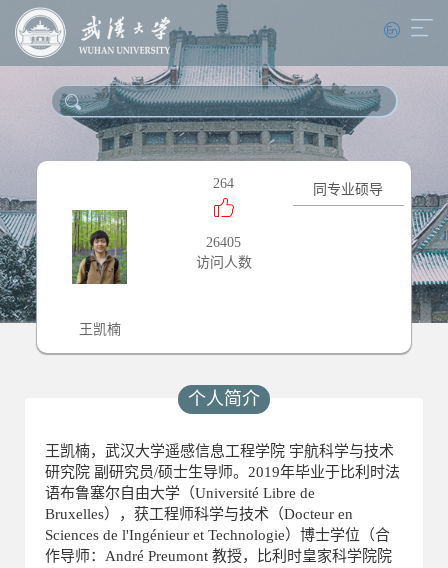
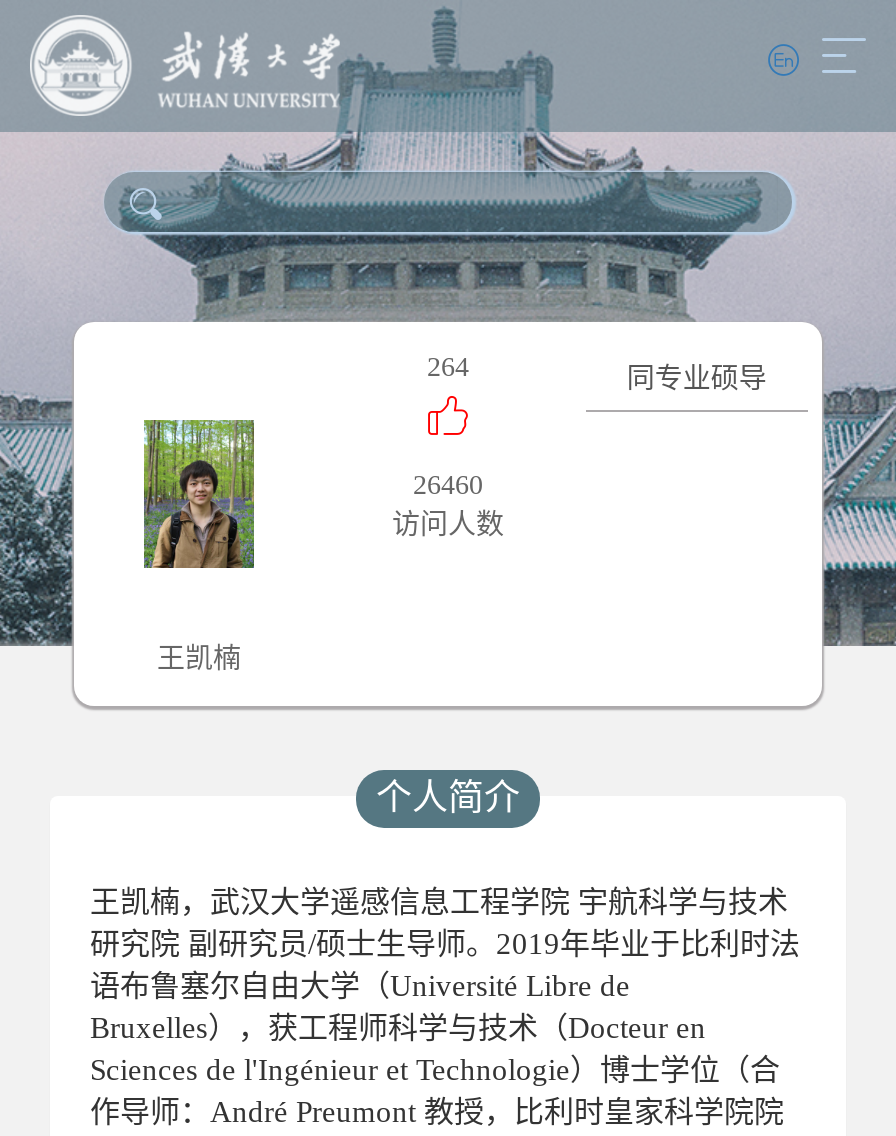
- 26405
+ 26460
